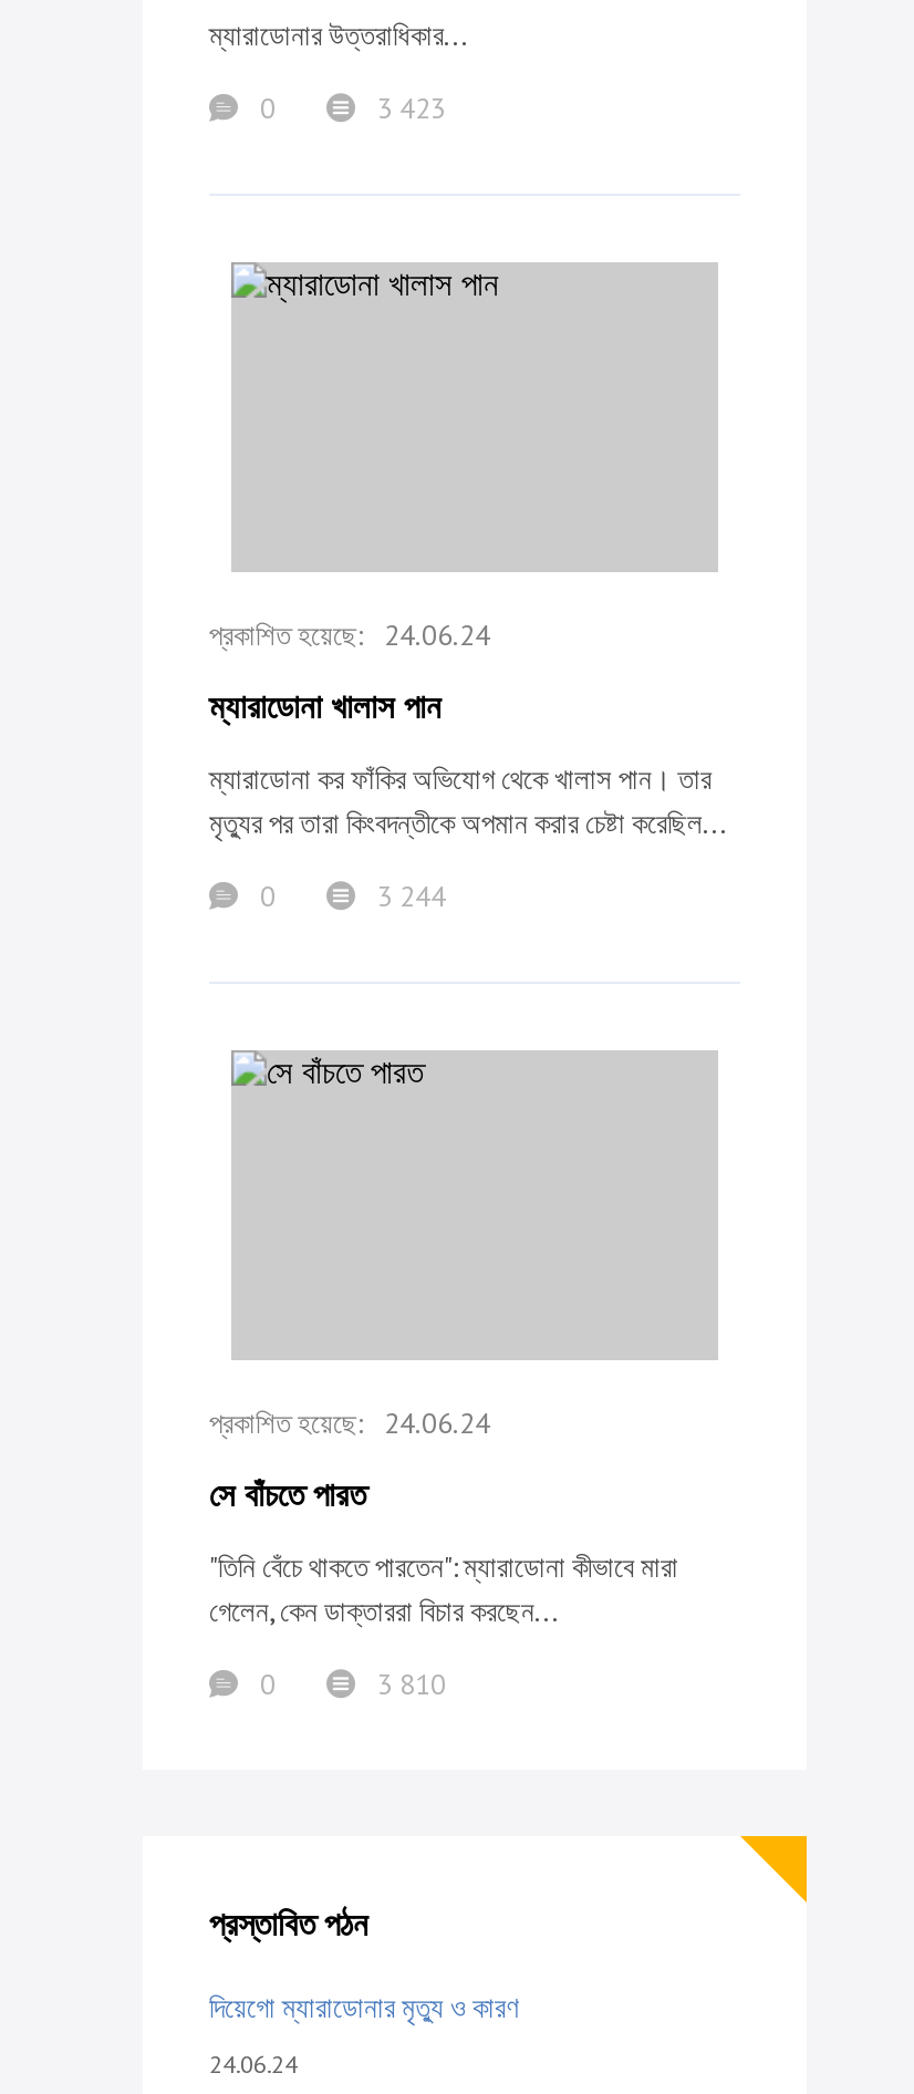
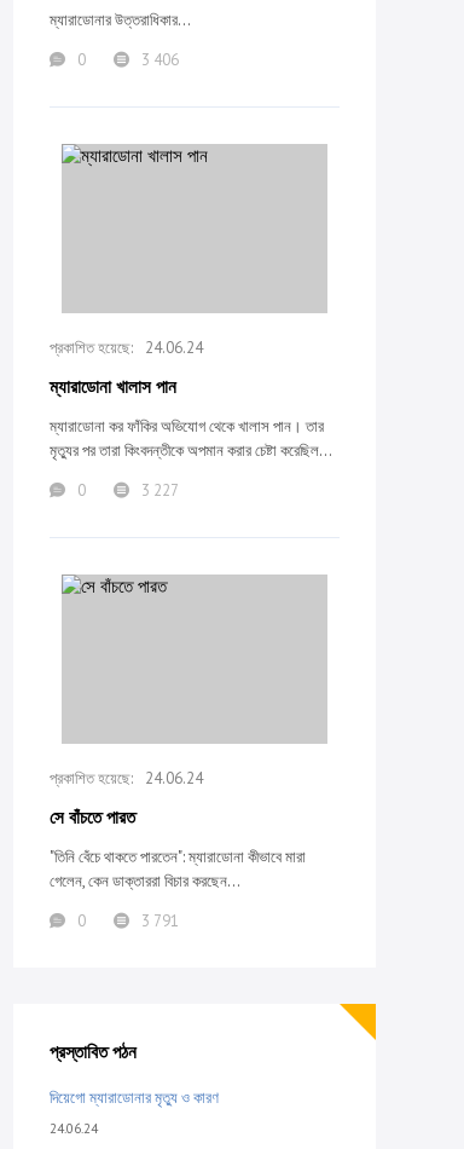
- 3 423
+ 3 406

- 3 244
+ 3 227

- 3 810
+ 3 791
